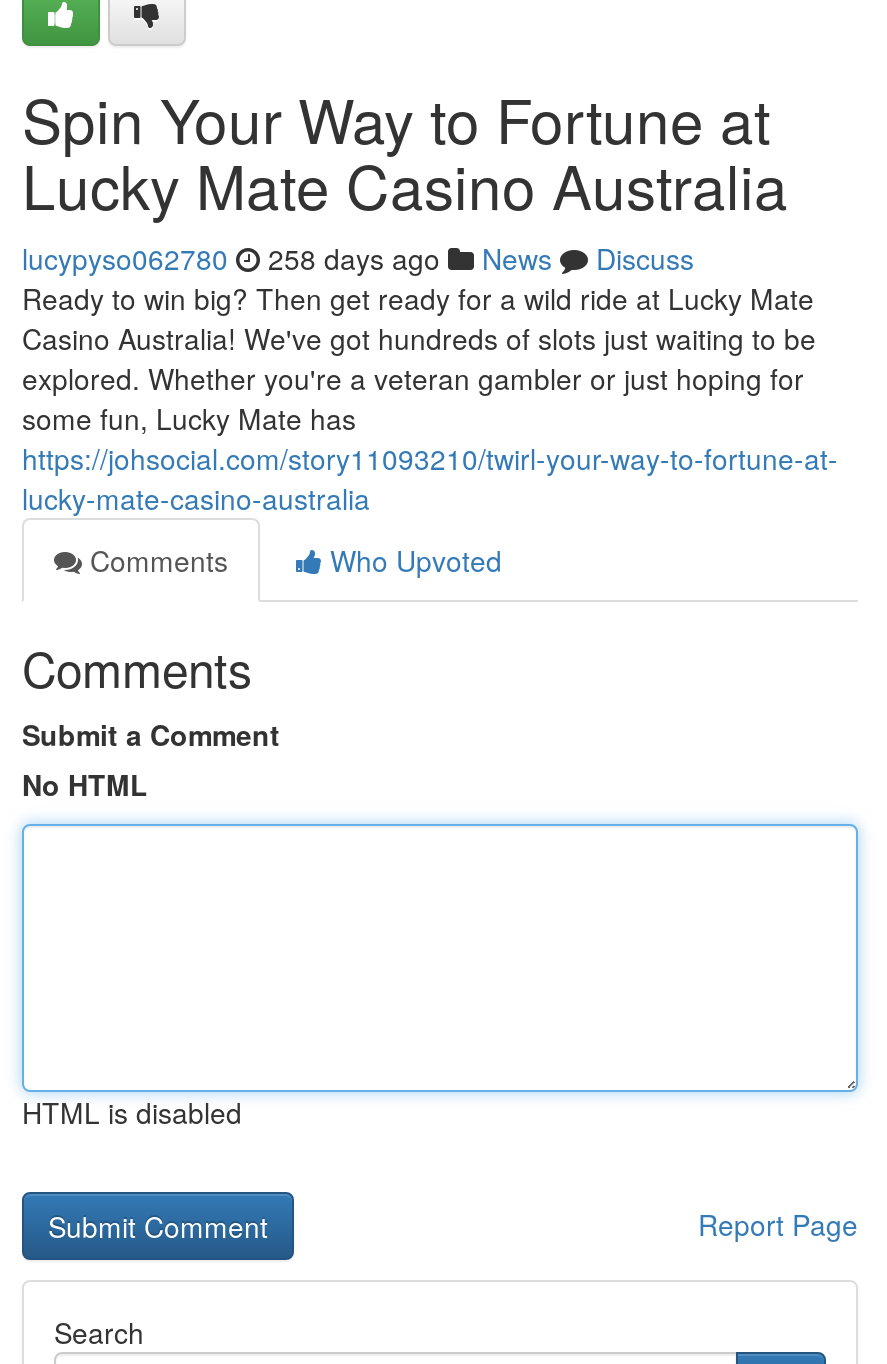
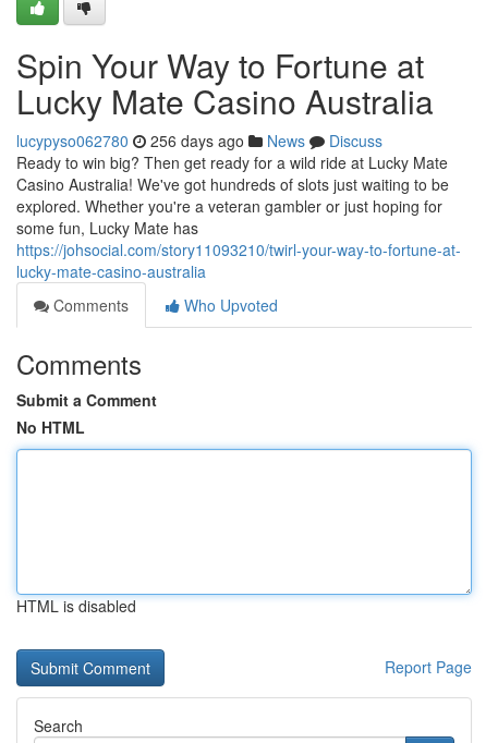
- lucypyso062780 258 days ago News Discuss
+ lucypyso062780 256 days ago News Discuss
